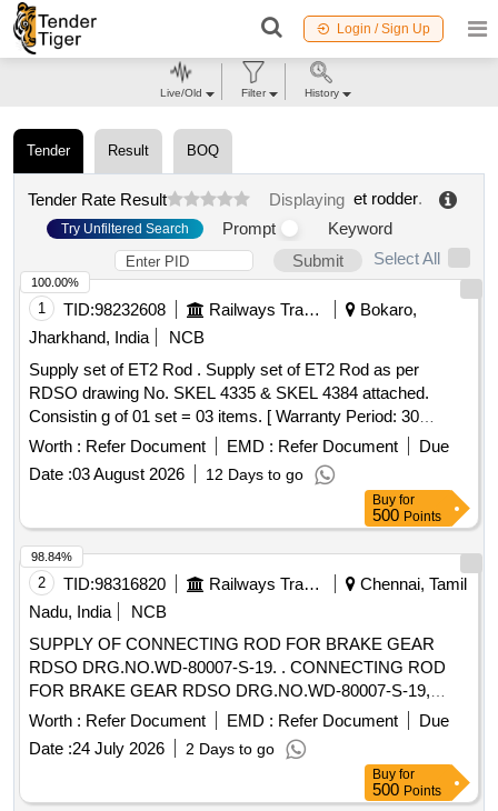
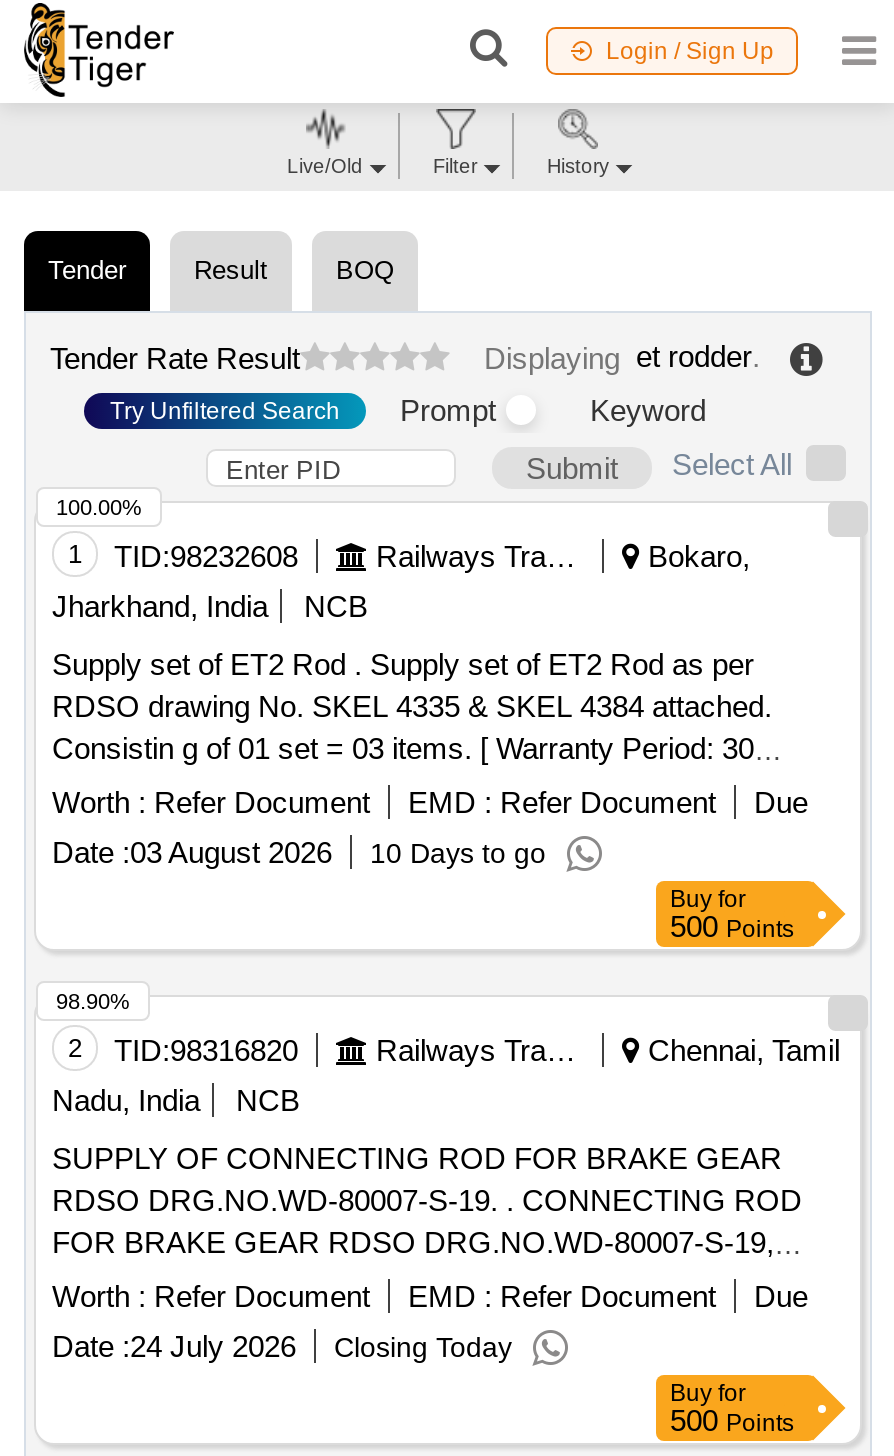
- Date : 03 August 2026 12 Days to go
+ Date : 03 August 2026 10 Days to go

- 98.84%
+ 98.90%

- 2 Days to go
+ Closing Today
